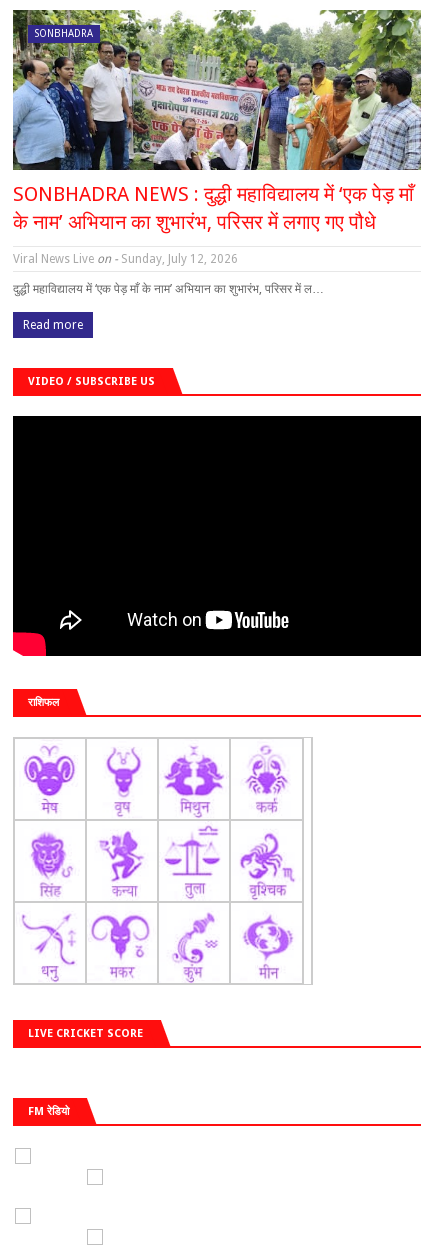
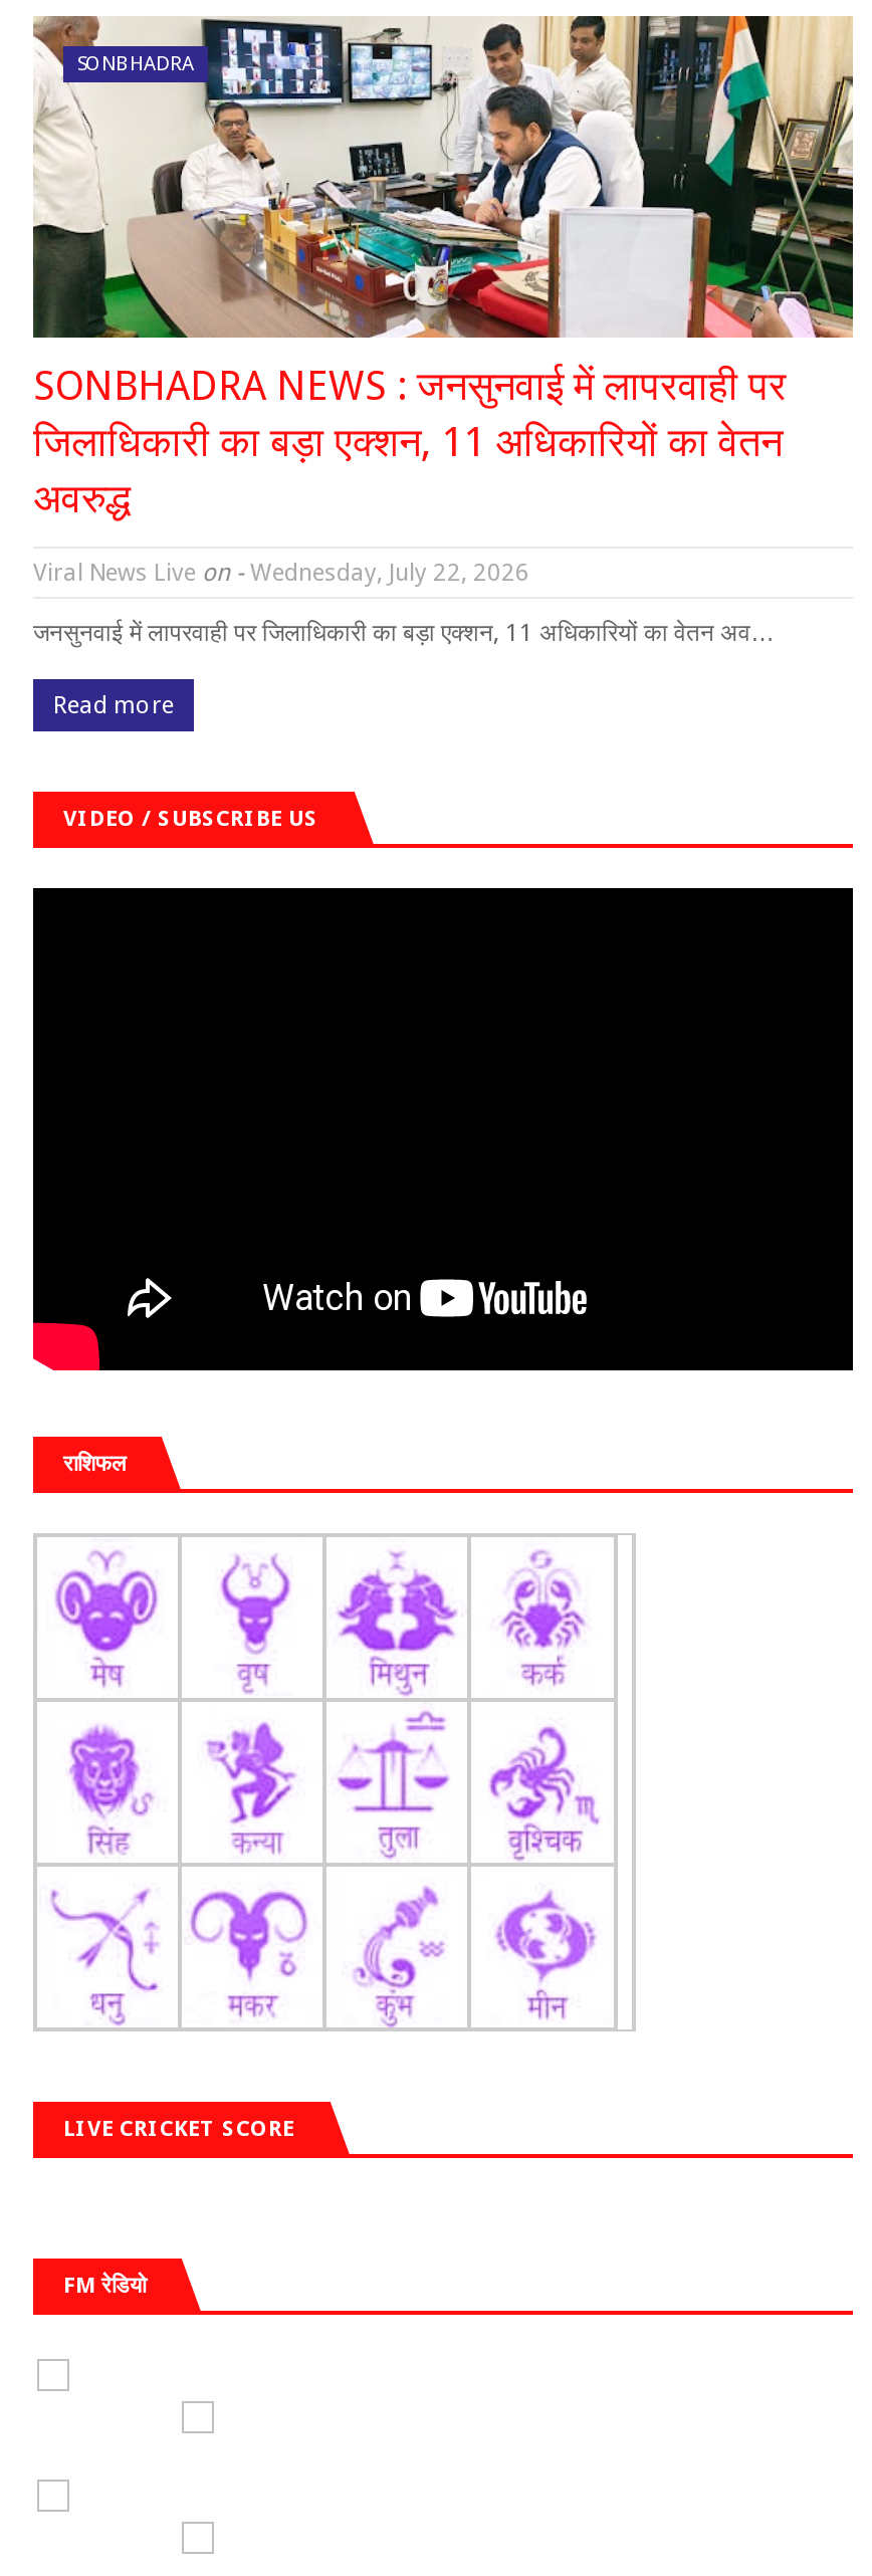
- [image]
- SONBHADRA NEWS : दुद्धी महाविद्यालय में ‘एक पेड़ माँ
- के नाम’ अभियान का शुभारंभ, परिसर में लगाए गए पौधे
+ [image]
+ SONBHADRA NEWS : जनसुनवाई में लापरवाही पर
+ जिलाधिकारी का बड़ा एक्शन, 11 अधिकारियों का वेतन
+ अवरुद्ध

- Viral News Live on - Sunday, July 12, 2026
+ Viral News Live on - Wednesday, July 22, 2026

- दुद्धी महाविद्यालय में ‘एक पेड़ माँ के नाम’ अभियान का शुभारंभ, परिसर में ल…
+ जनसुनवाई में लापरवाही पर जिलाधिकारी का बड़ा एक्शन, 11 अधिकारियों का वेतन अव…
